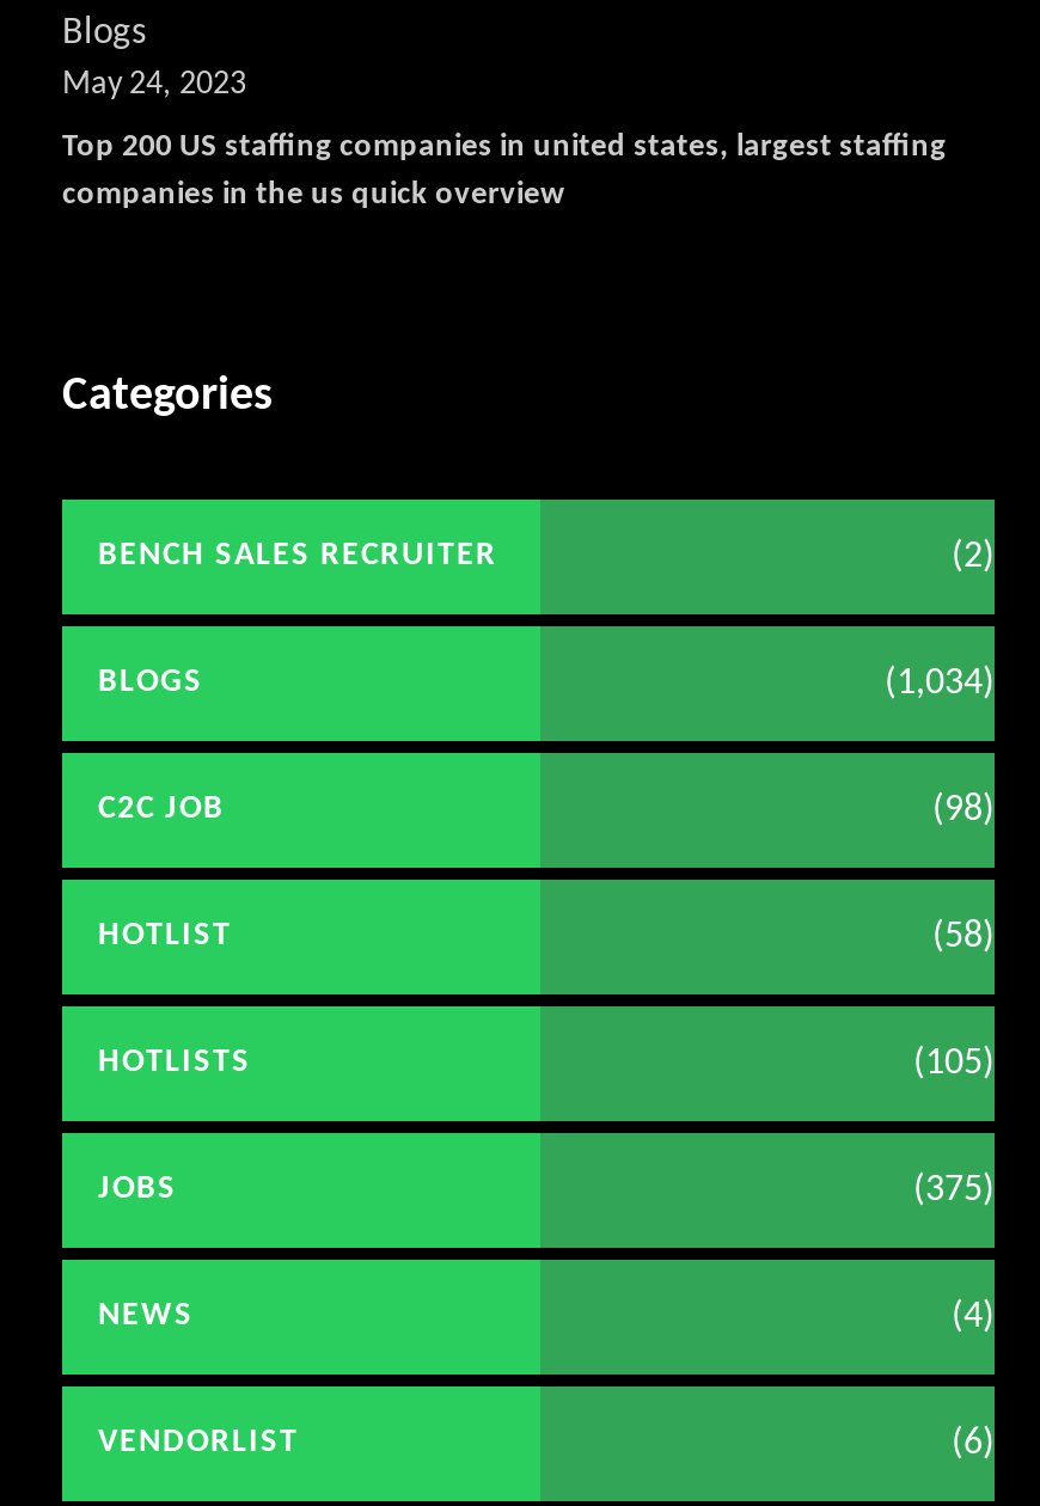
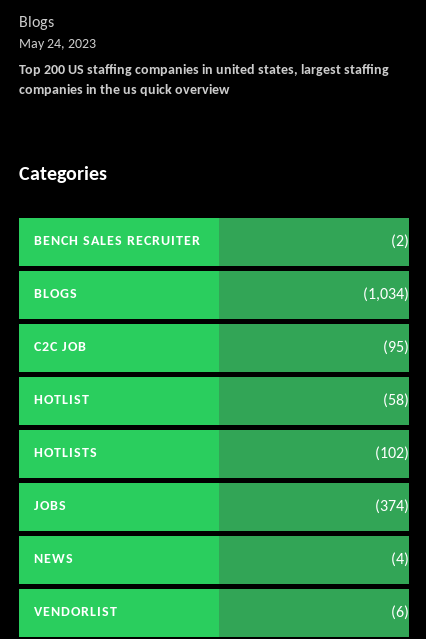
- (98)
+ (95)

- (105)
+ (102)

- (375)
+ (374)
